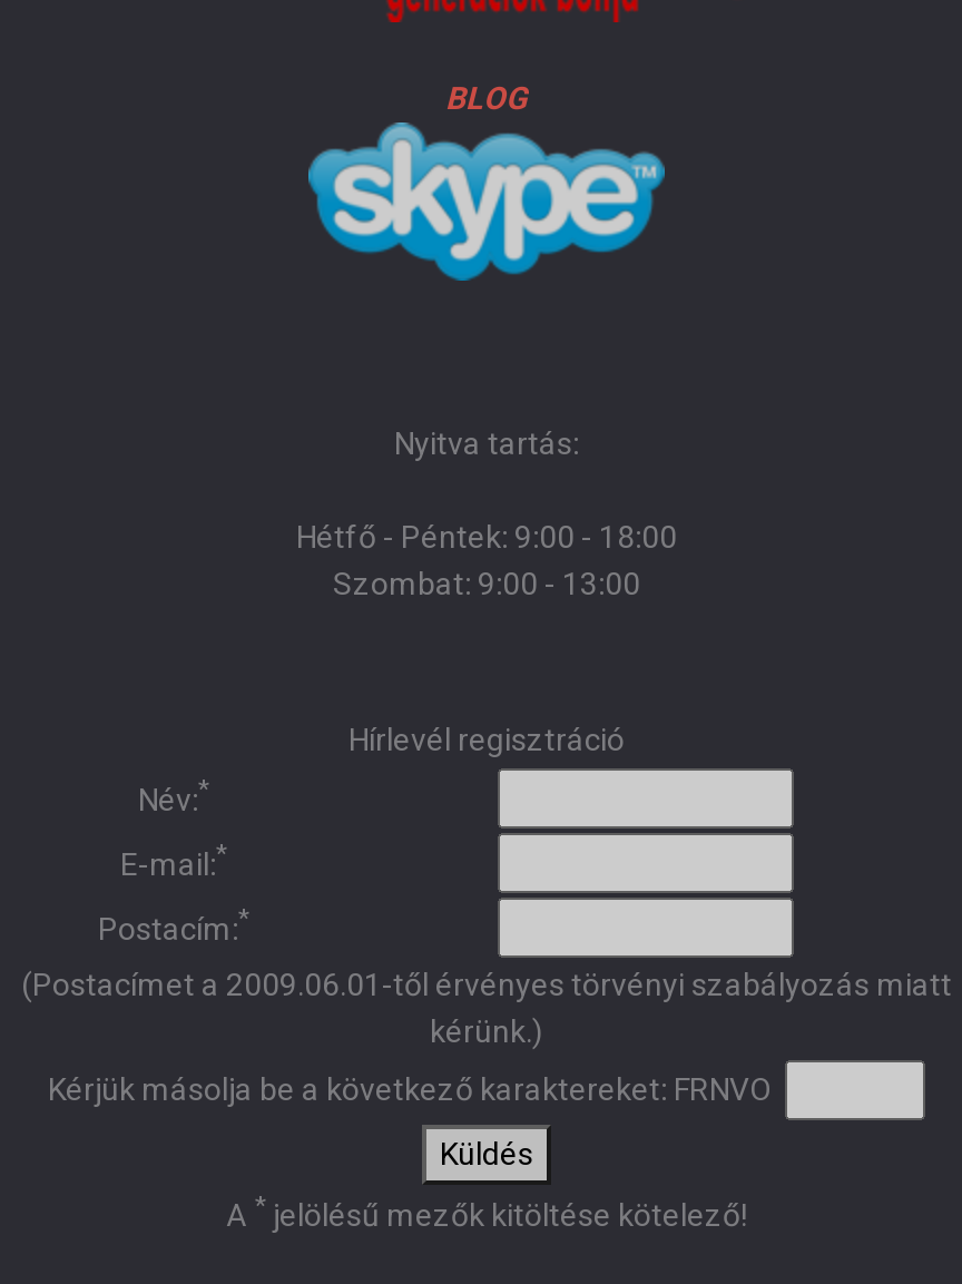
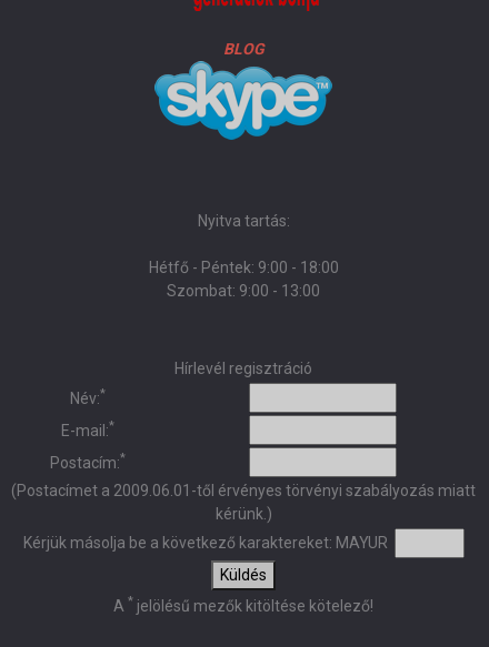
- Kérjük másolja be a következő karaktereket: FRNVO
+ Kérjük másolja be a következő karaktereket: MAYUR
